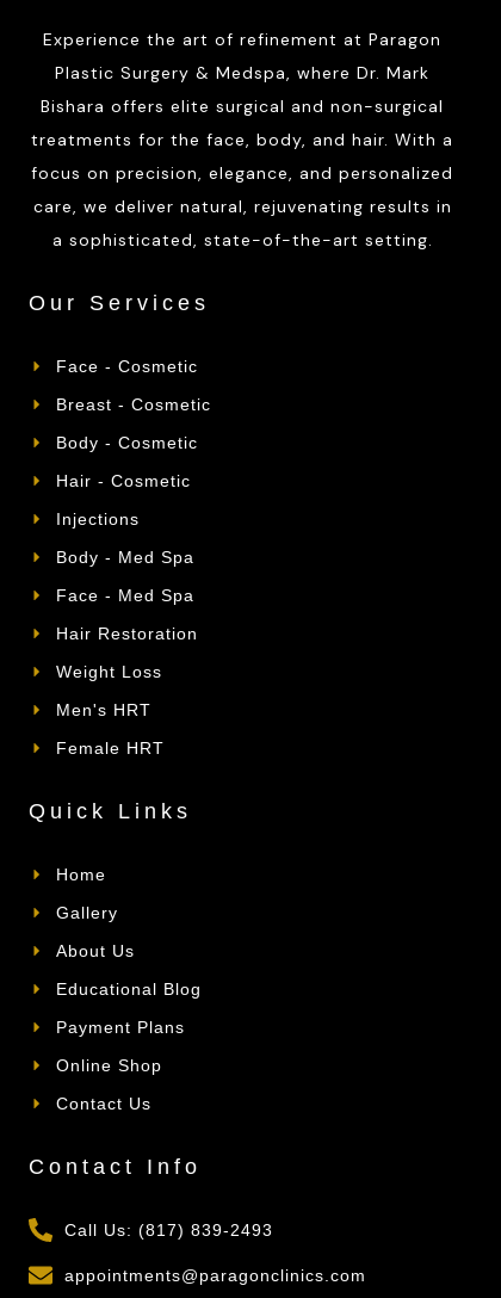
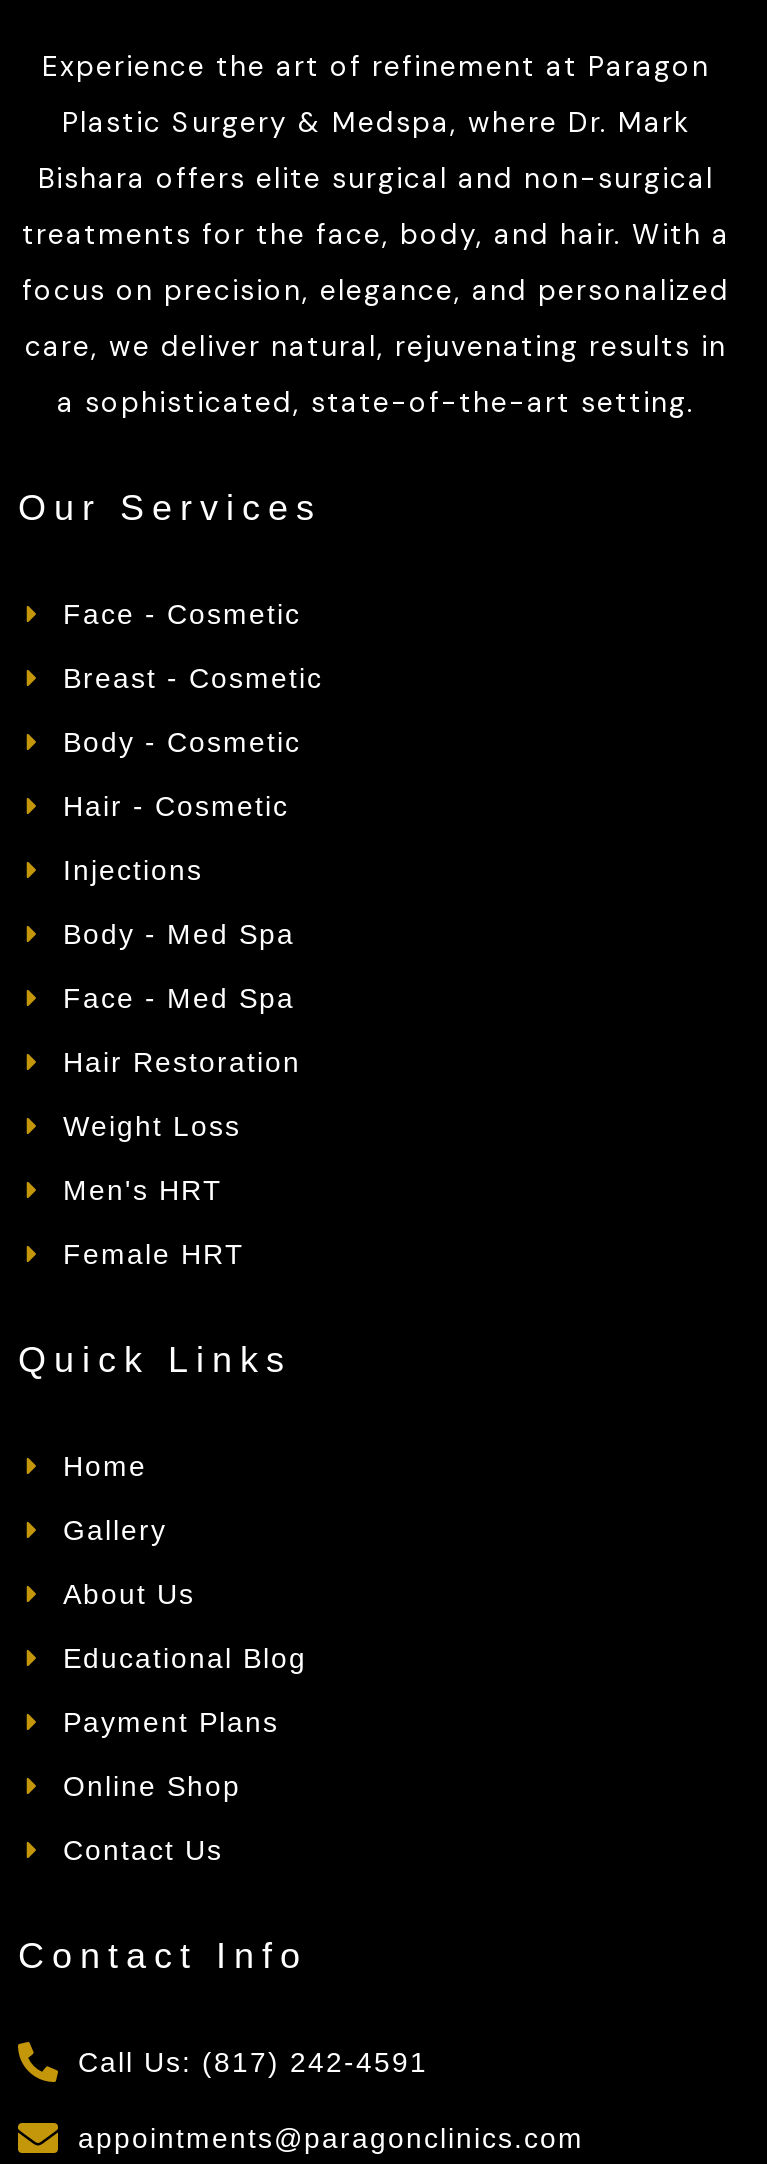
- Call Us: (817) 839-2493
+ Call Us: (817) 242-4591
